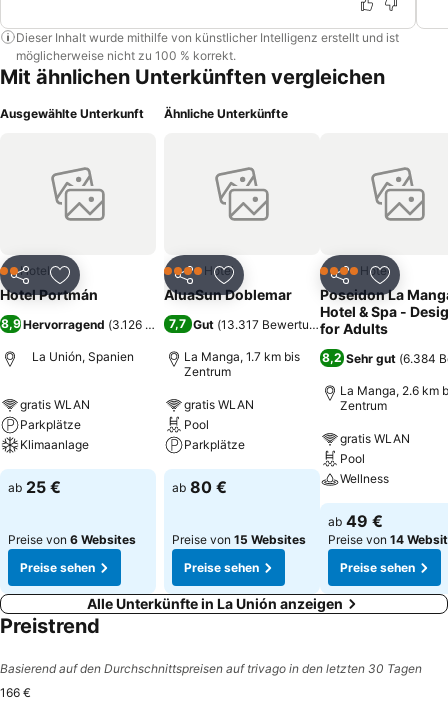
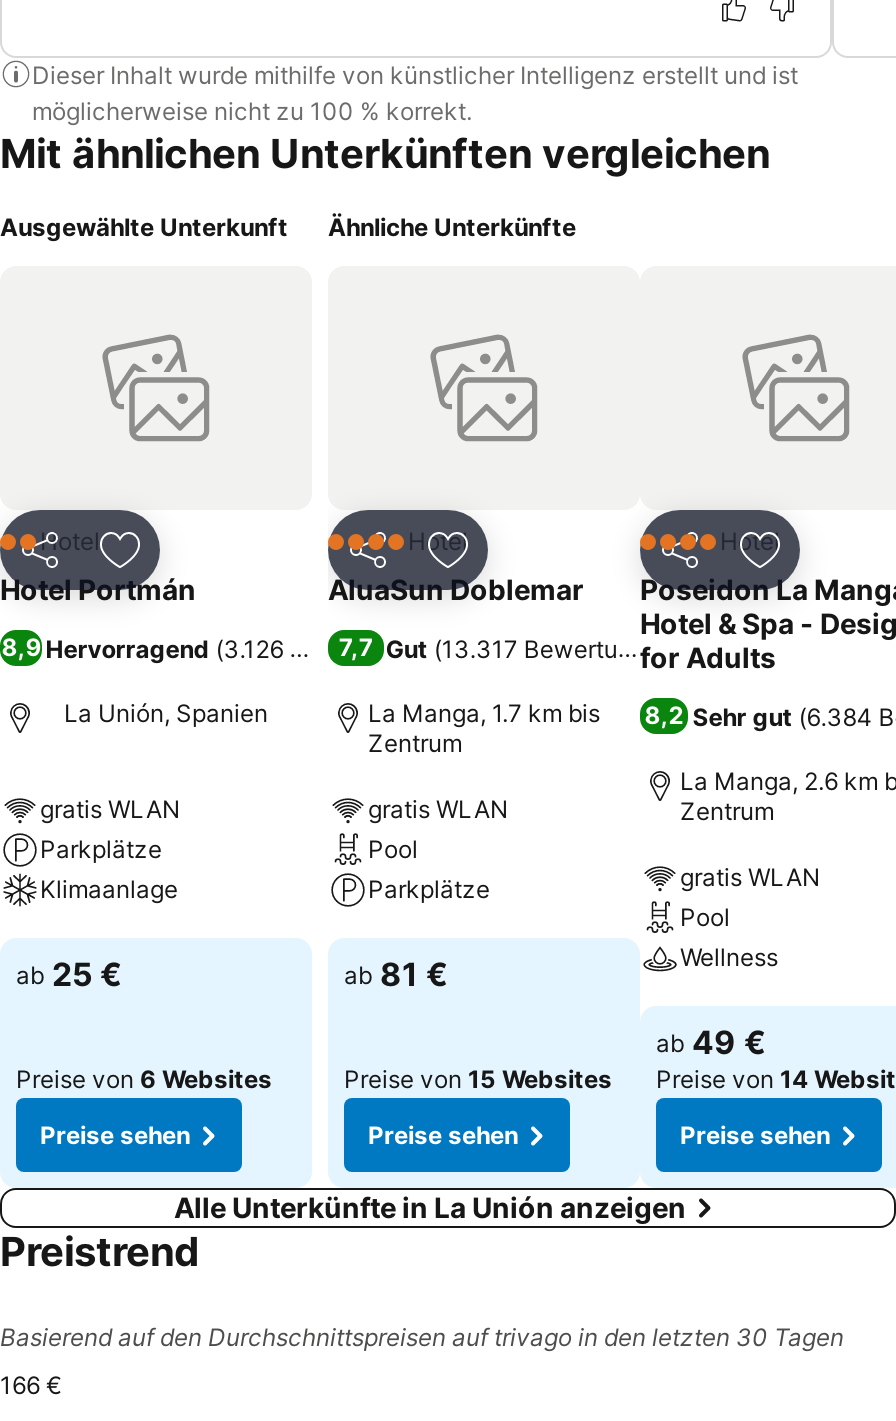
- ab 80 €
+ ab 81 €
